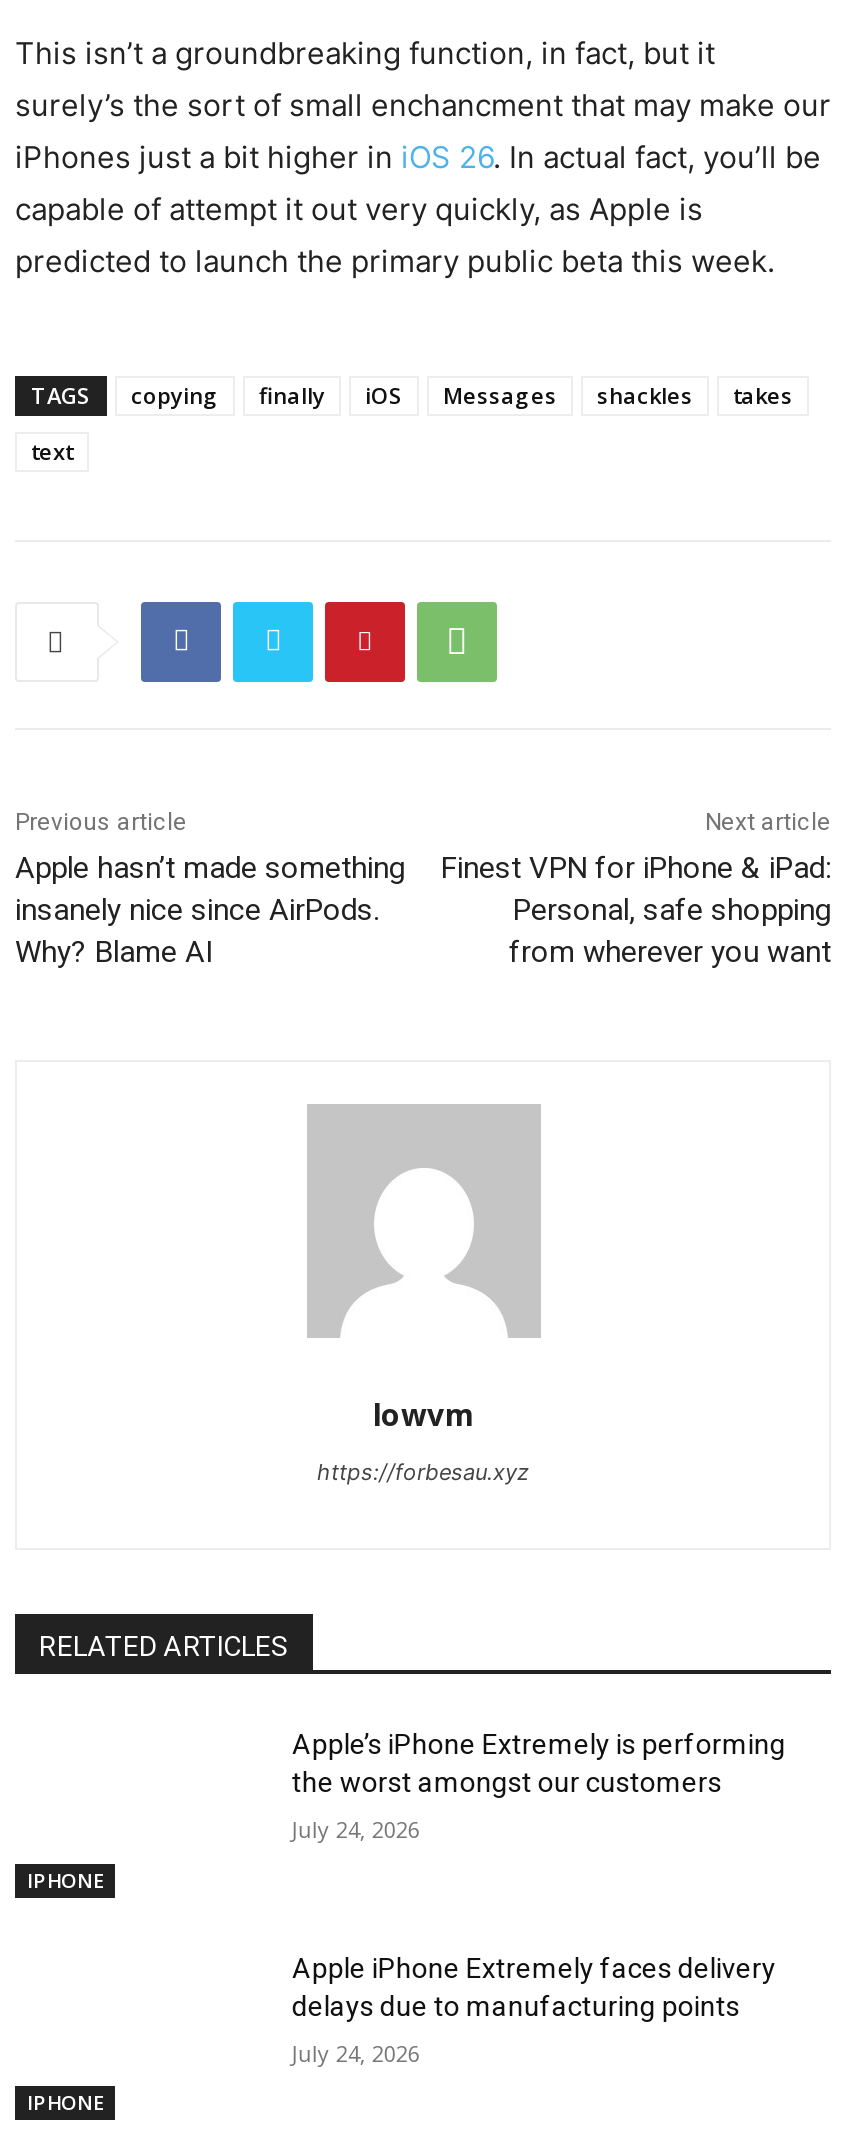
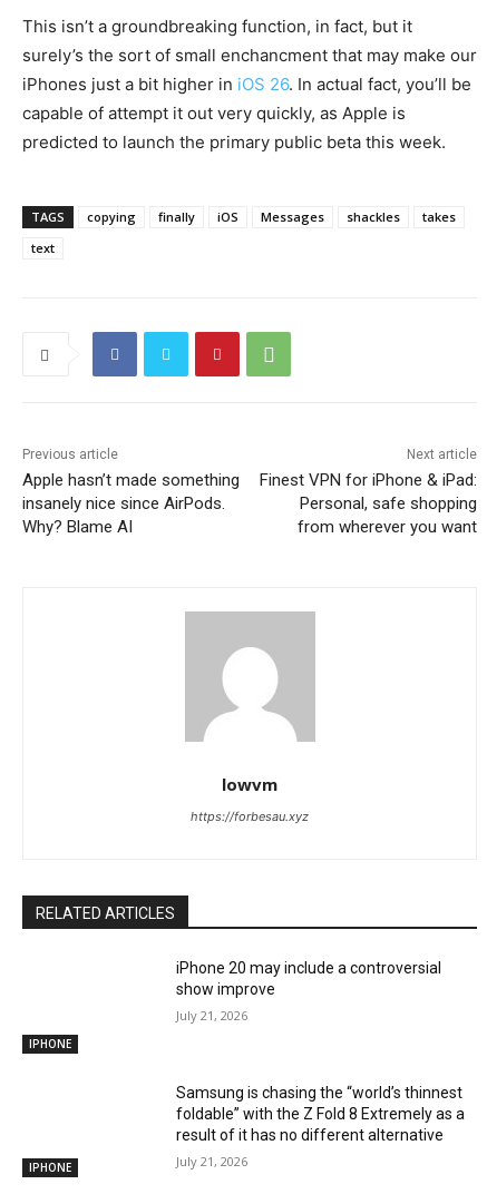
- Apple’s iPhone Extremely is performing
- the worst amongst our customers
+ iPhone 20 may include a controversial
+ show improve

- July 24, 2026
+ July 21, 2026

- Apple iPhone Extremely faces delivery
- delays due to manufacturing points
+ Samsung is chasing the “world’s thinnest
+ foldable” with the Z Fold 8 Extremely as a
+ result of it has no different alternative

- July 24, 2026
+ July 21, 2026
